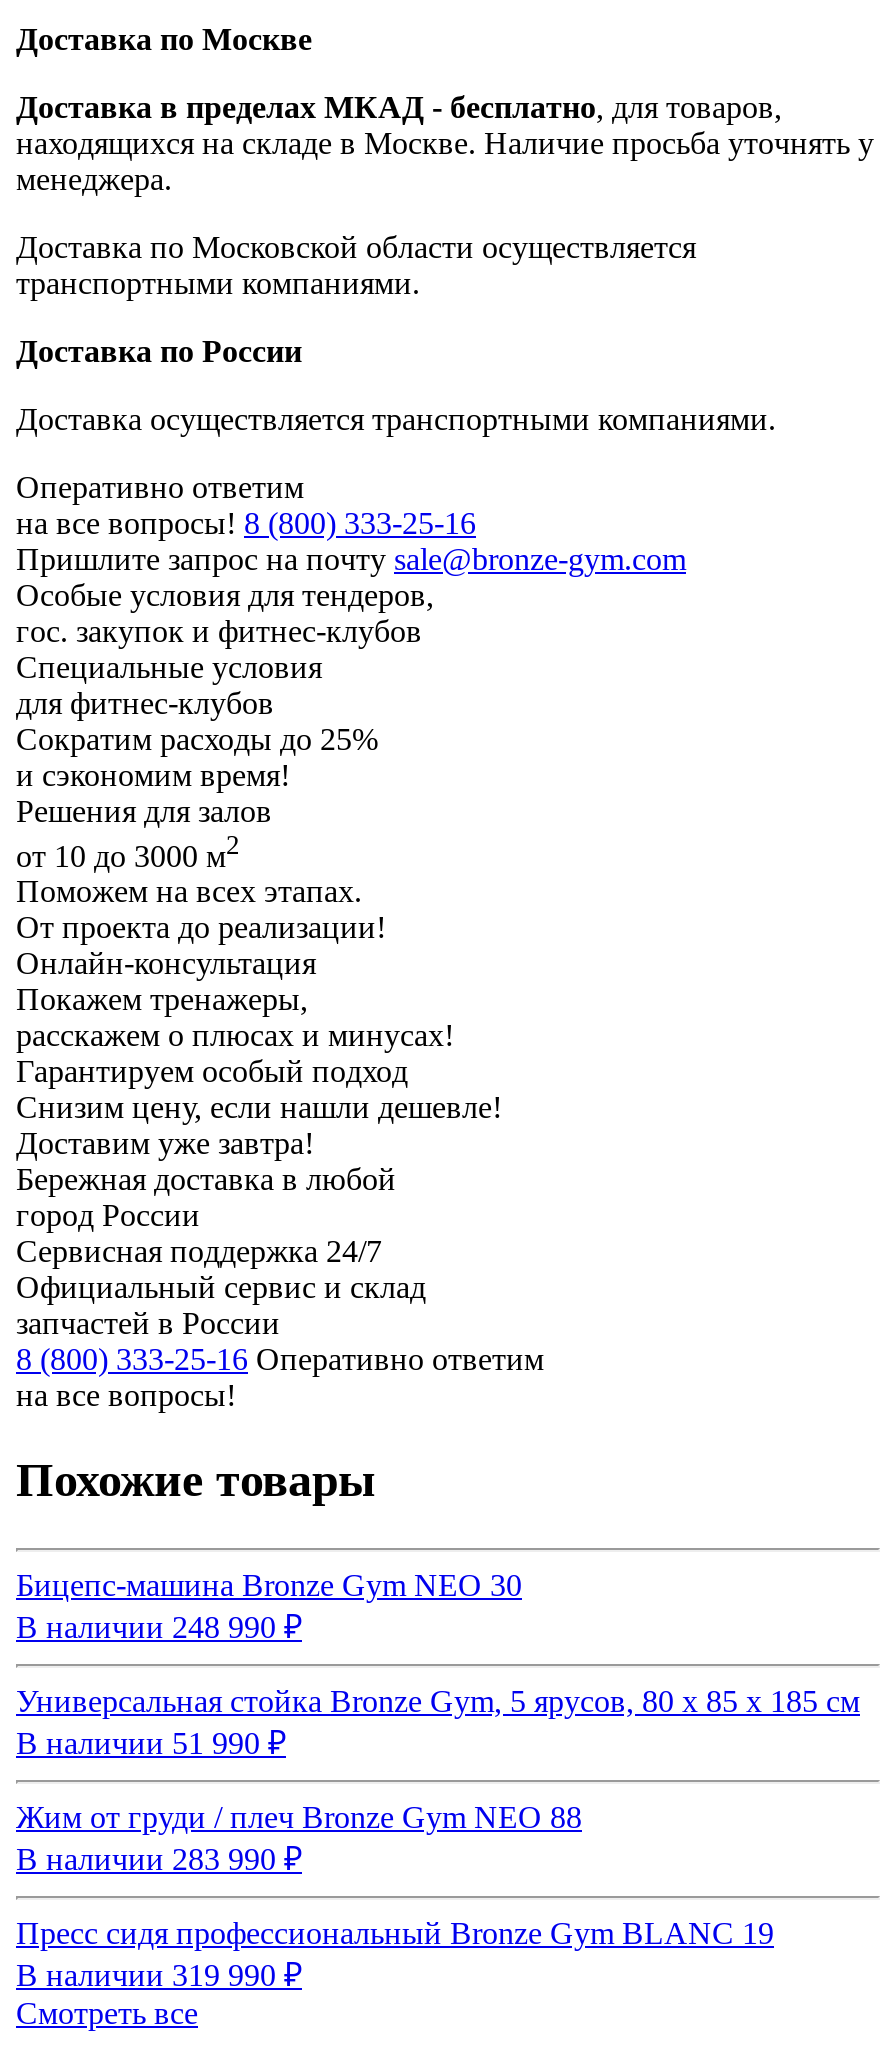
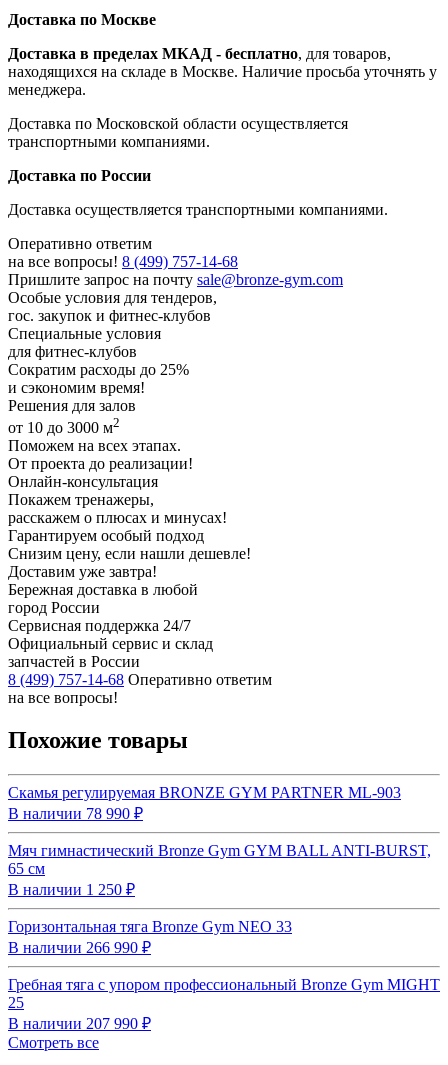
- на все вопросы! 8 (800) 333-25-16
+ на все вопросы! 8 (499) 757-14-68

- 8 (800) 333-25-16 Оперативно ответим
+ 8 (499) 757-14-68 Оперативно ответим

- Бицепс-машина Bronze Gym NEO 30
- В наличии 248 990 ₽
+ Скамья регулируемая BRONZE GYM PARTNER ML-903
+ В наличии 78 990 ₽

- Универсальная стойка Bronze Gym, 5 ярусов, 80 х 85 х 185 см
- В наличии 51 990 ₽
+ Мяч гимнастический Bronze Gym GYM BALL ANTI-BURST,
+ 65 см
+ В наличии 1 250 ₽

- Жим от груди / плеч Bronze Gym NEO 88
- В наличии 283 990 ₽
+ Горизонтальная тяга Bronze Gym NEO 33
+ В наличии 266 990 ₽

- Пресс сидя профессиональный Bronze Gym BLANC 19
- В наличии 319 990 ₽
+ Гребная тяга с упором профессиональный Bronze Gym MIGHT
+ 25
+ В наличии 207 990 ₽
